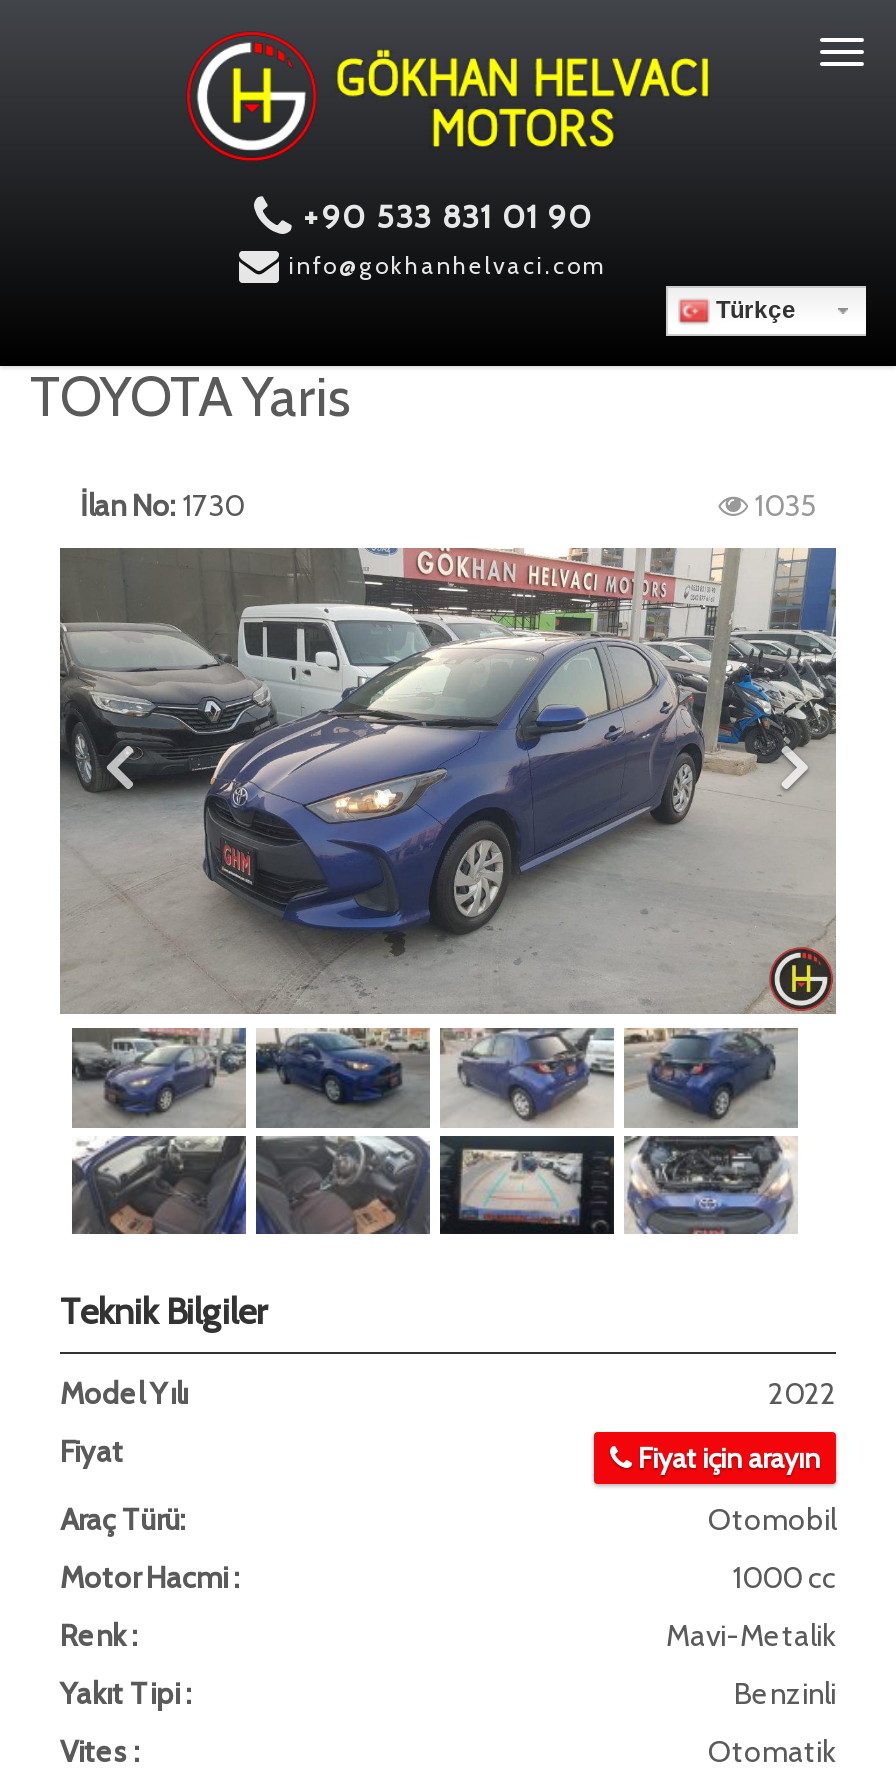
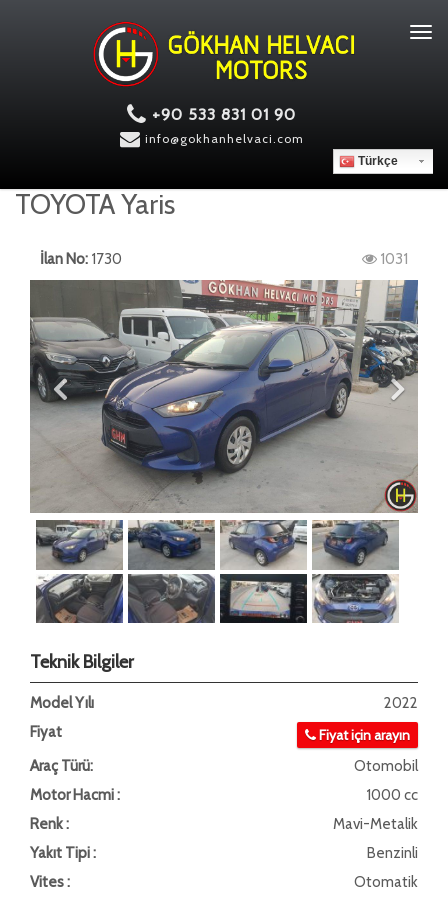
- 1035
+ 1031
